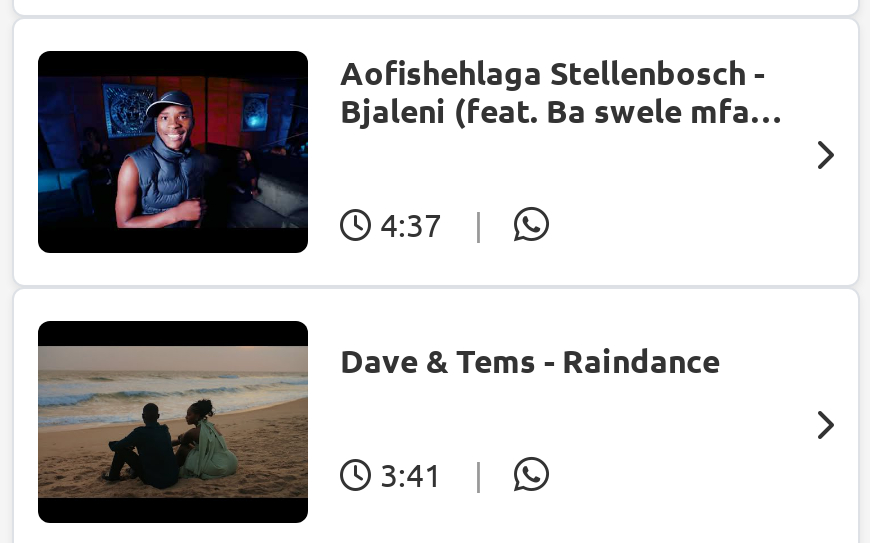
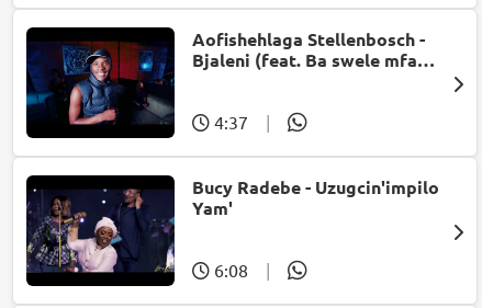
- [image]
- Dave & Tems - Raindance
+ [image]
+ Bucy Radebe - Uzugcin'impilo
+ Yam'

- 3:41
+ 6:08
